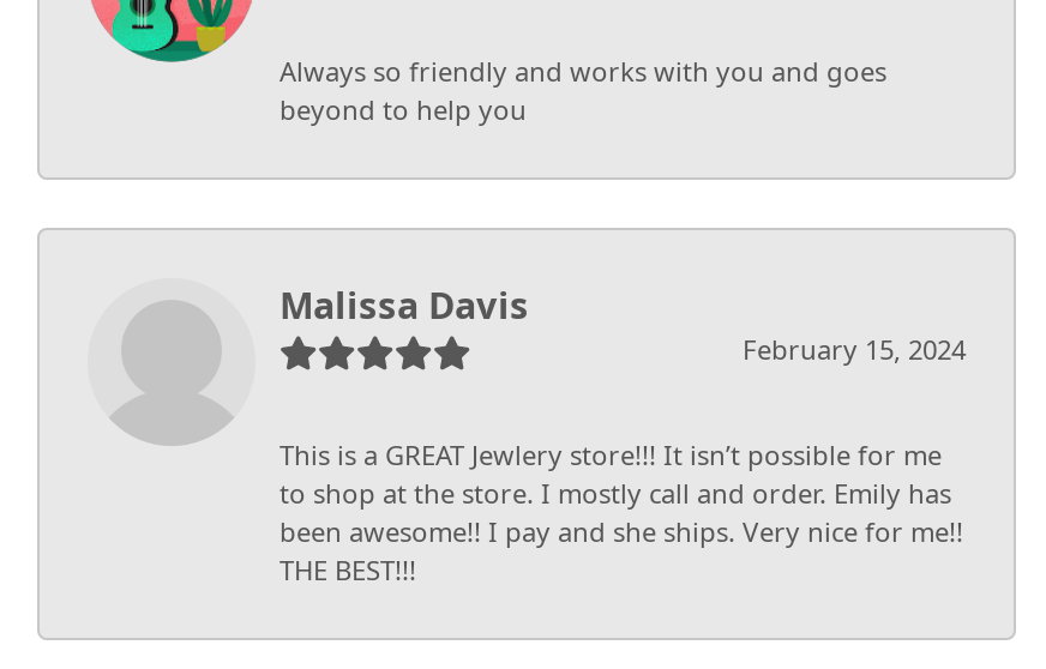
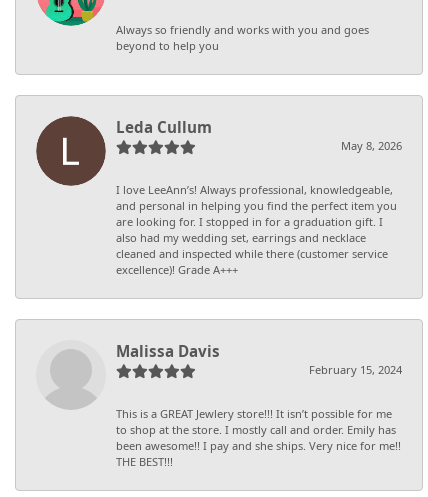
+ [image]
+ Leda Cullum
+ May 8, 2026
+ I love LeeAnn’s! Always professional, knowledgeable,
+ and personal in helping you find the perfect item you
+ are looking for. I stopped in for a graduation gift. I
+ also had my wedding set, earrings and necklace
+ cleaned and inspected while there (customer service
+ excellence)! Grade A+++
